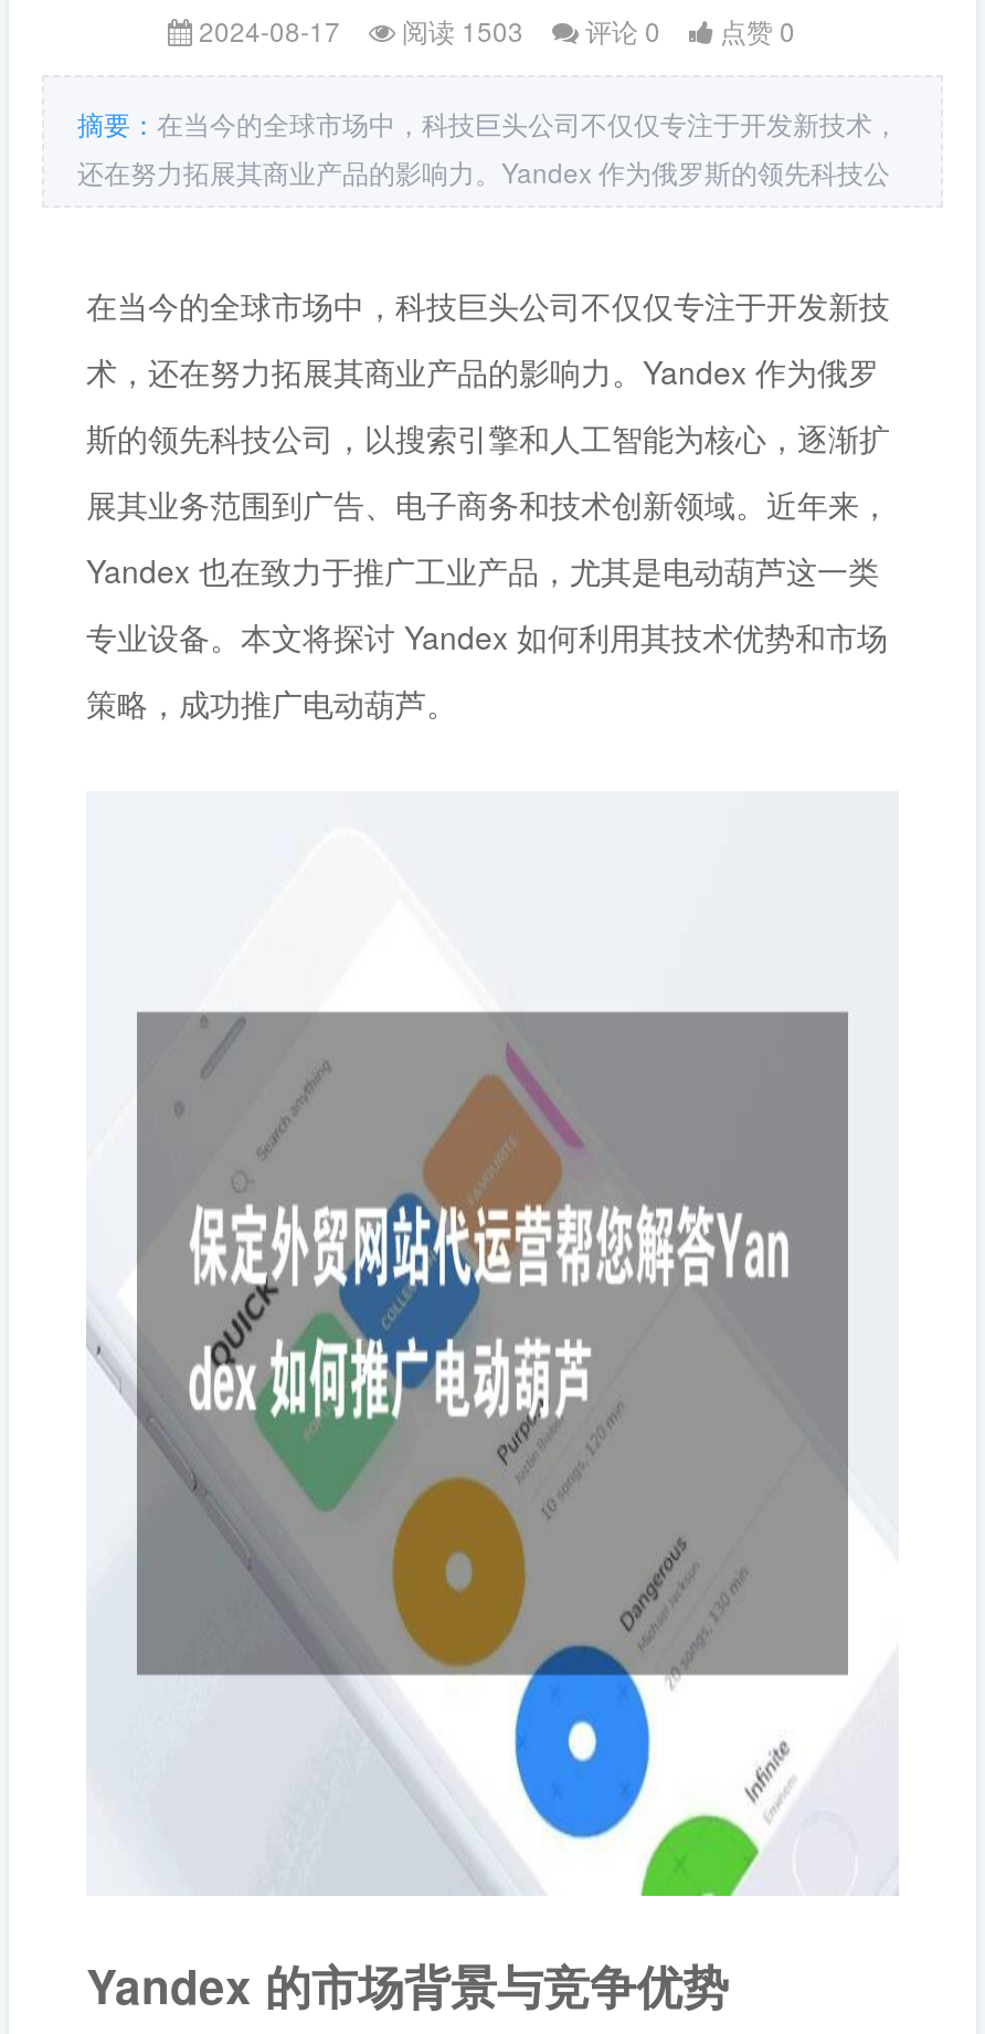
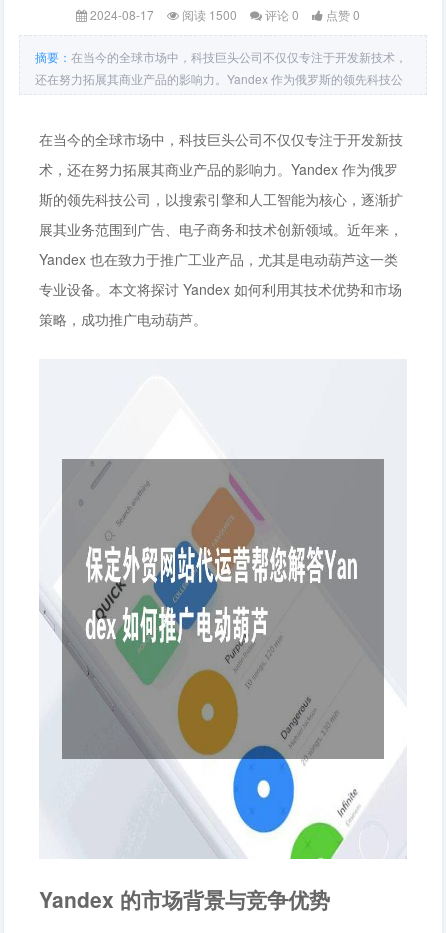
- 阅读 1503
+ 阅读 1500
